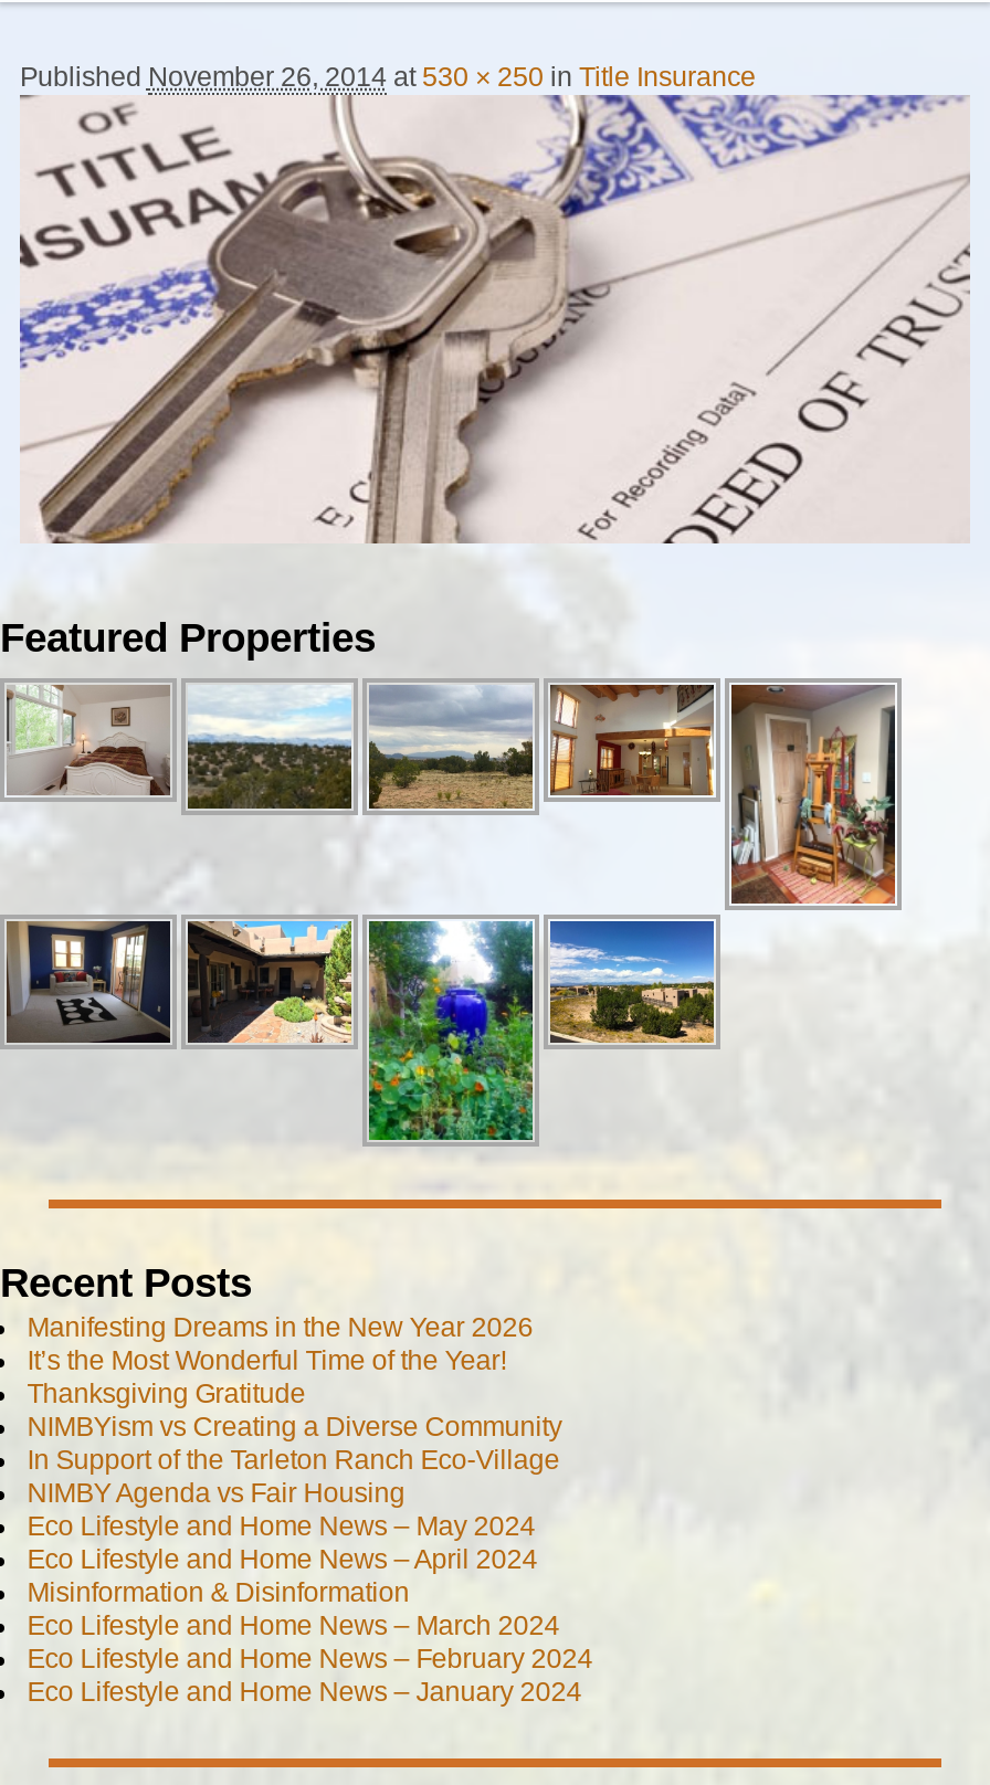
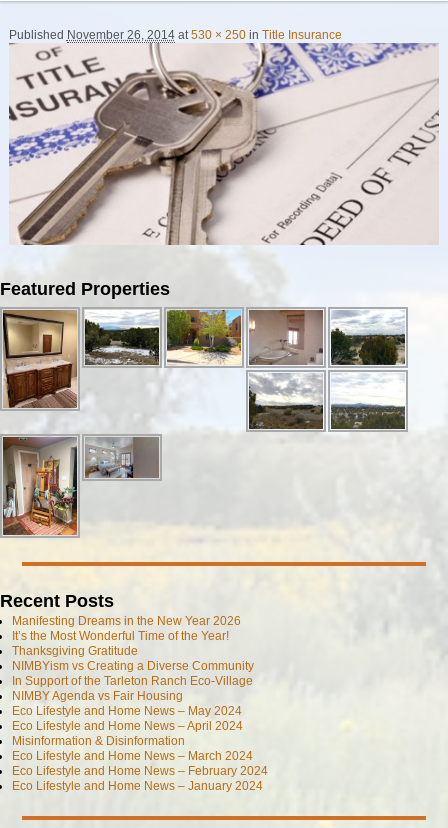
- [image]
+ [image]
